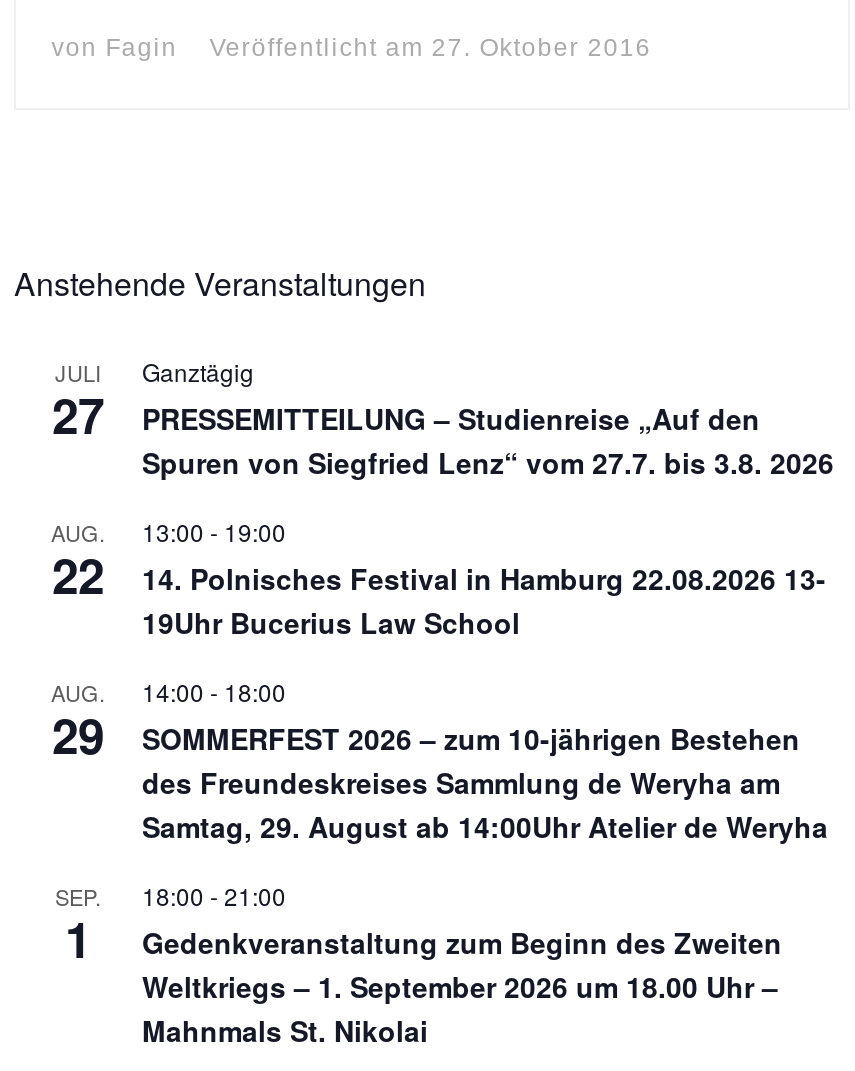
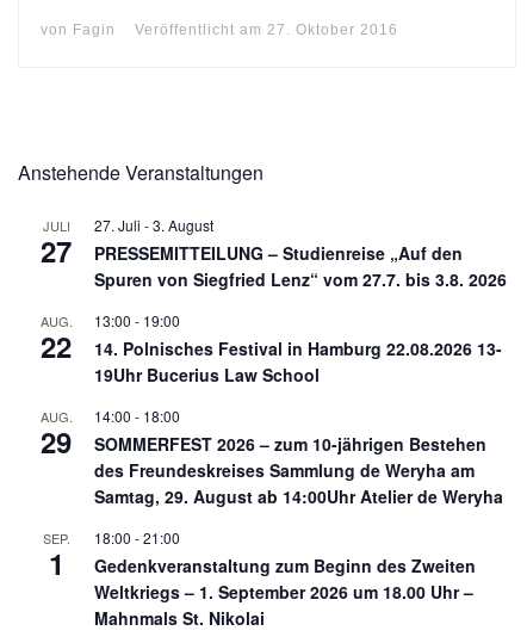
- Ganztägig
+ 27. Juli - 3. August
